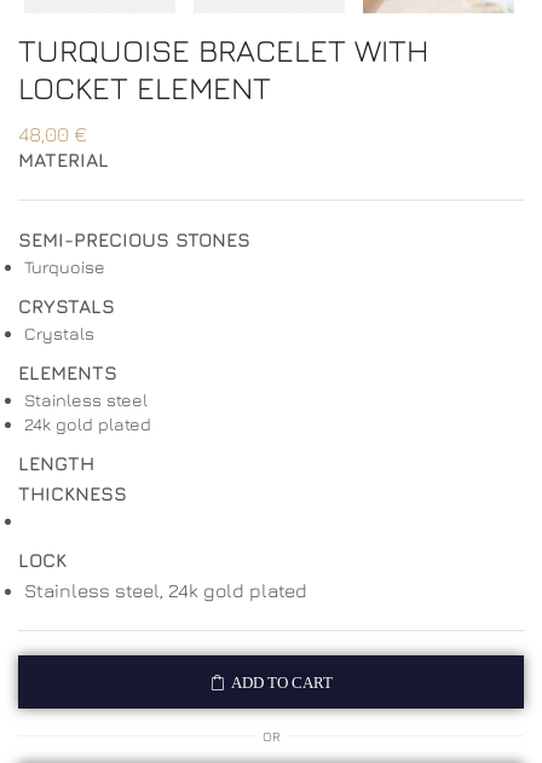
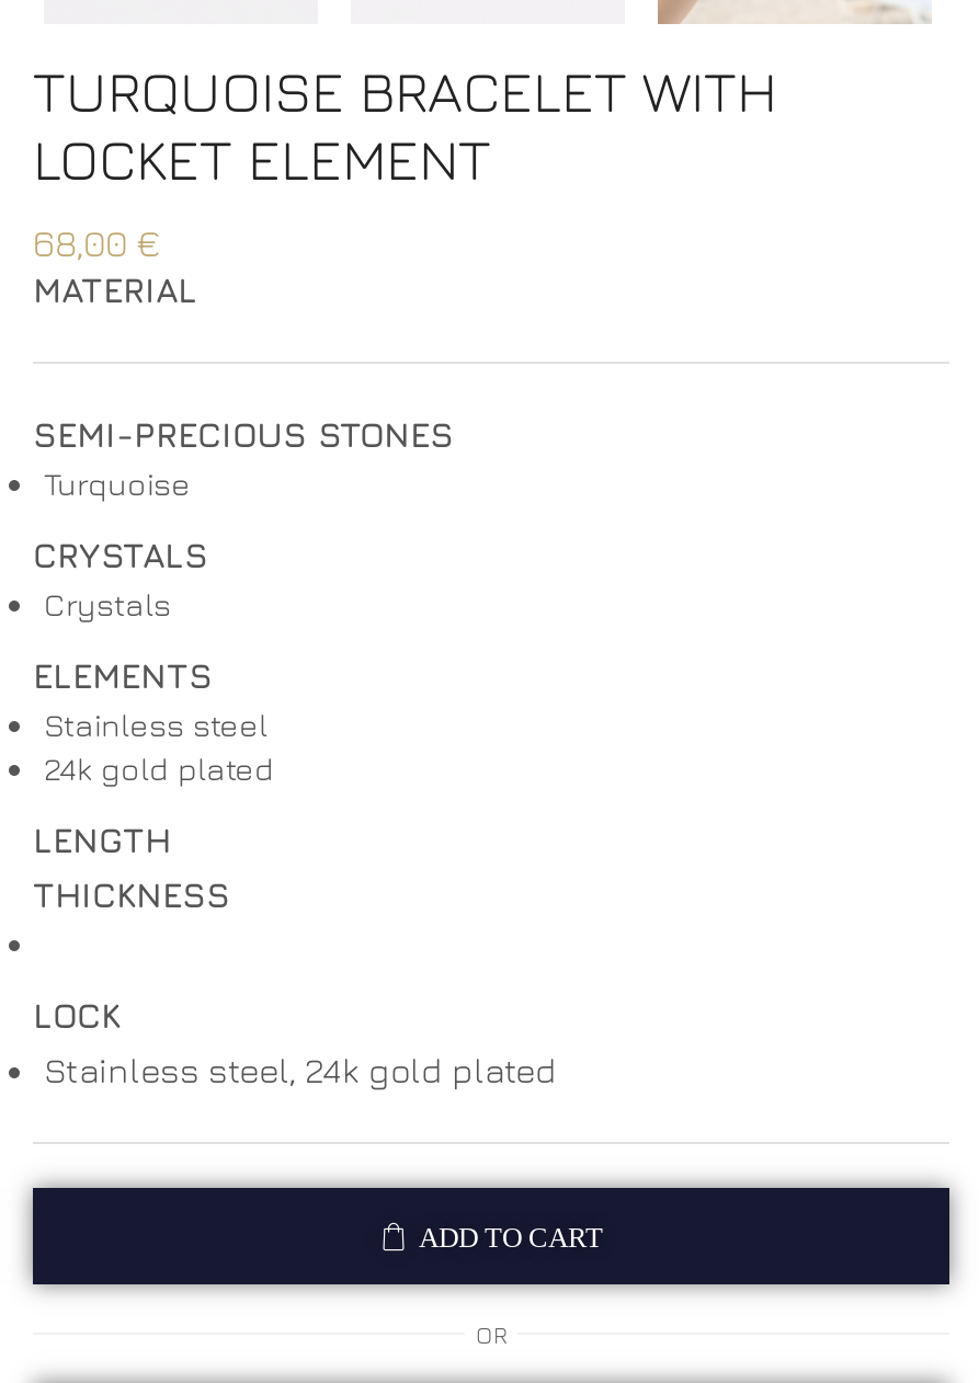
- 48,00 €
+ 68,00 €
